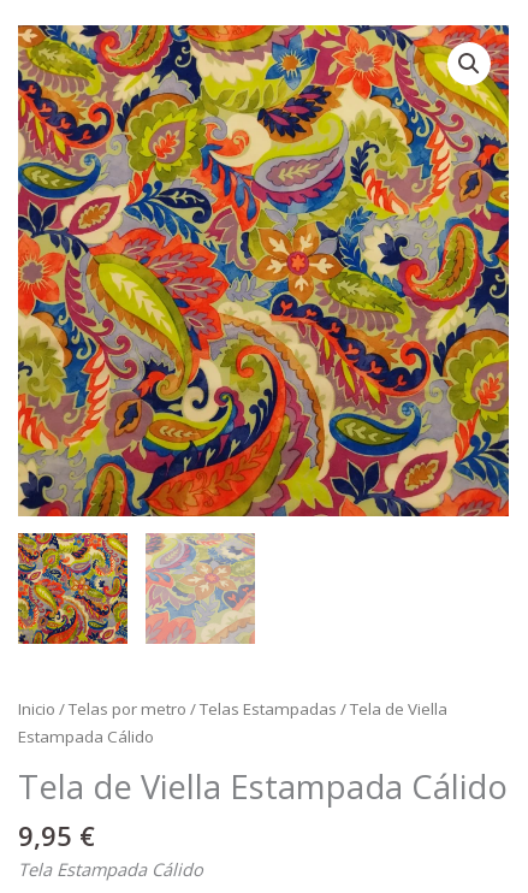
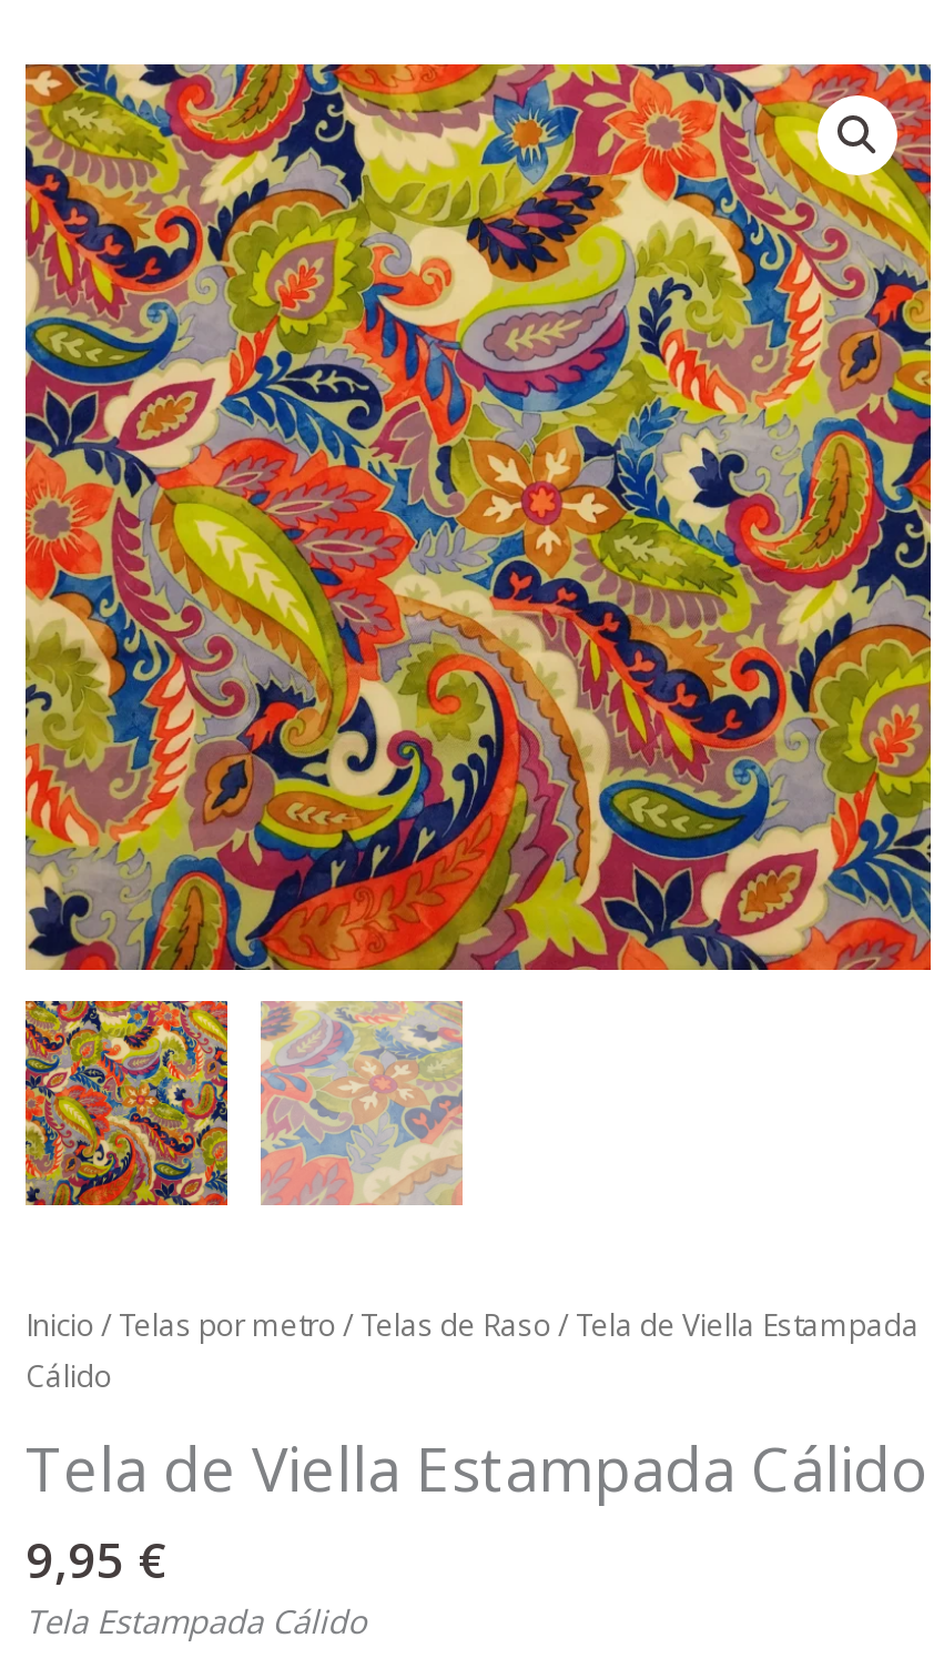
- Inicio / Telas por metro / Telas Estampadas / Tela de Viella
- Estampada Cálido
+ Inicio / Telas por metro / Telas de Raso / Tela de Viella Estampada
+ Cálido
